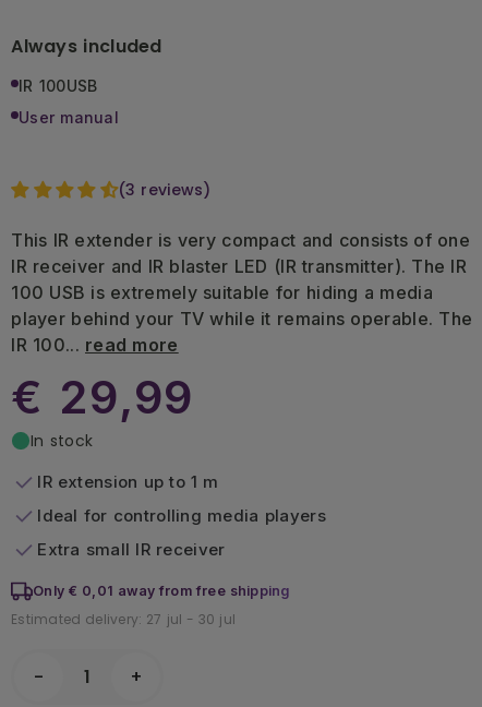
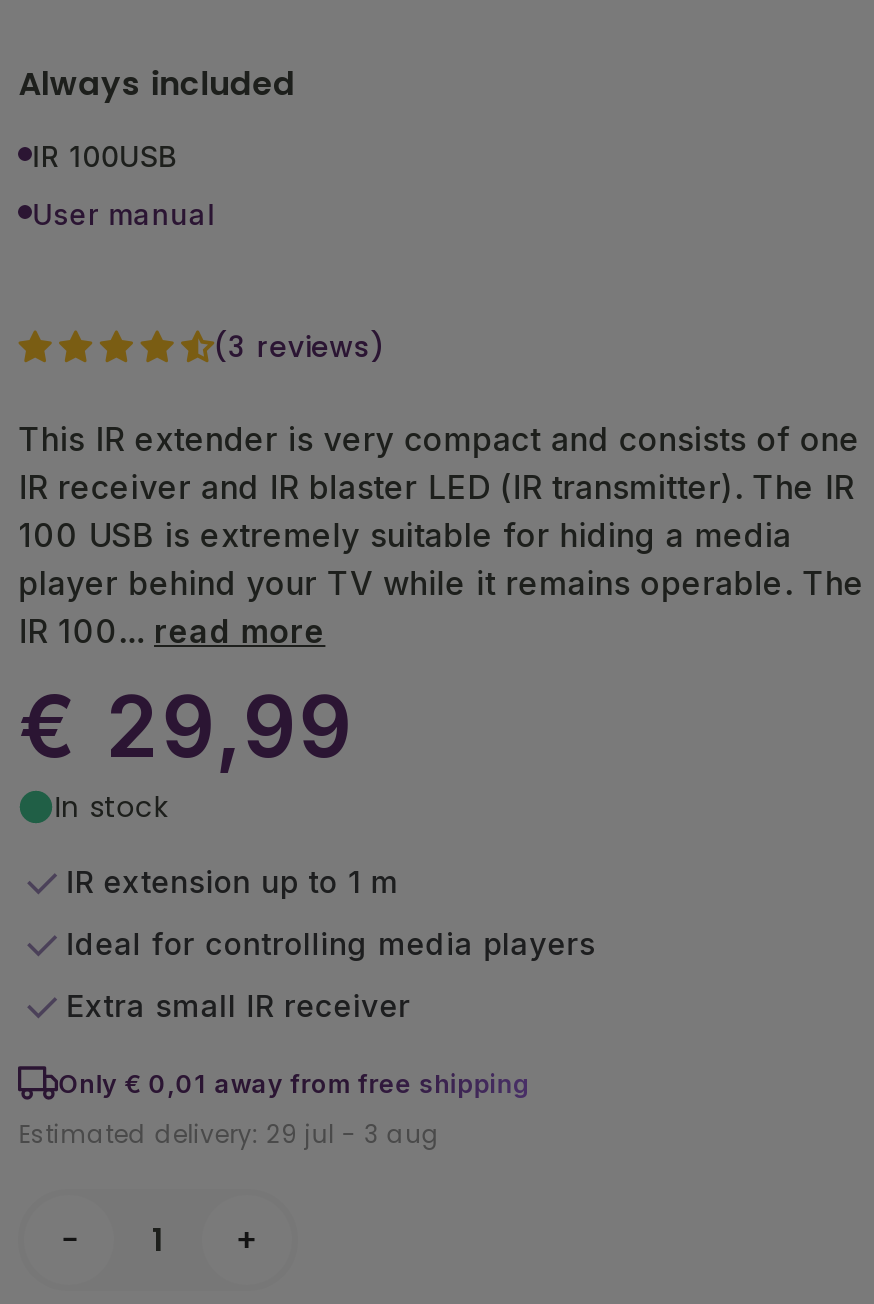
- Estimated delivery: 27 jul - 30 jul
+ Estimated delivery: 29 jul - 3 aug
